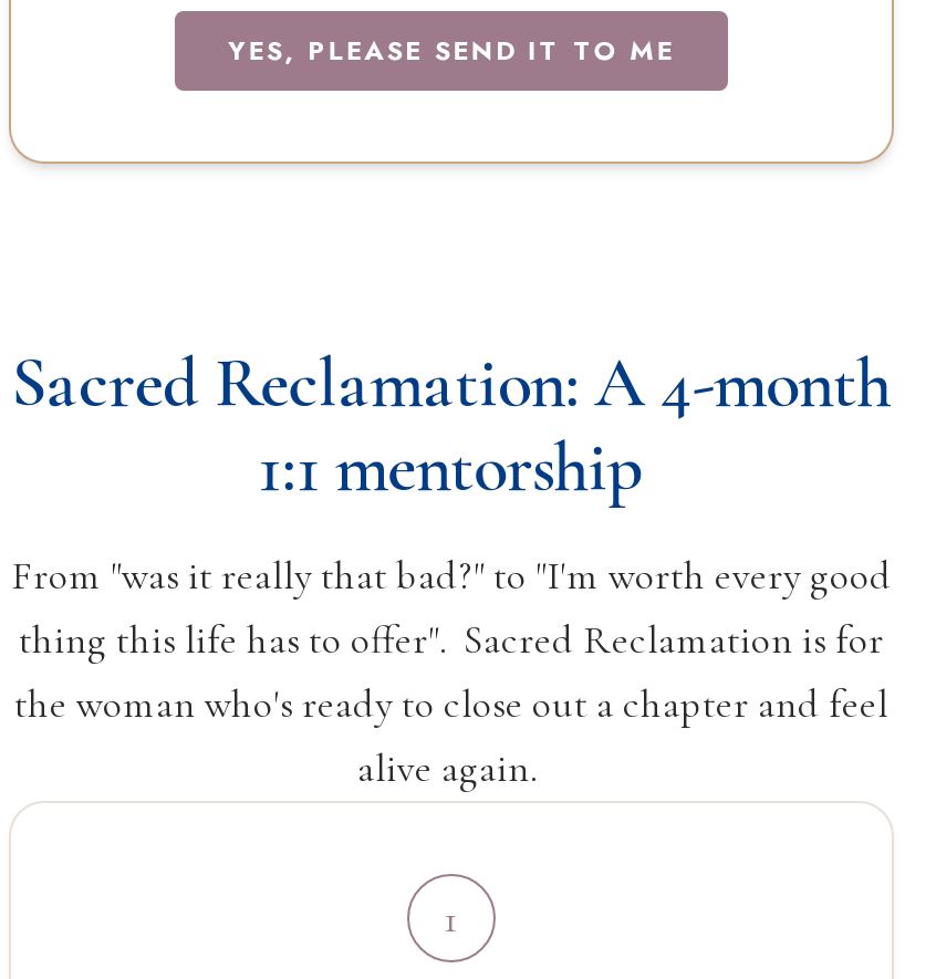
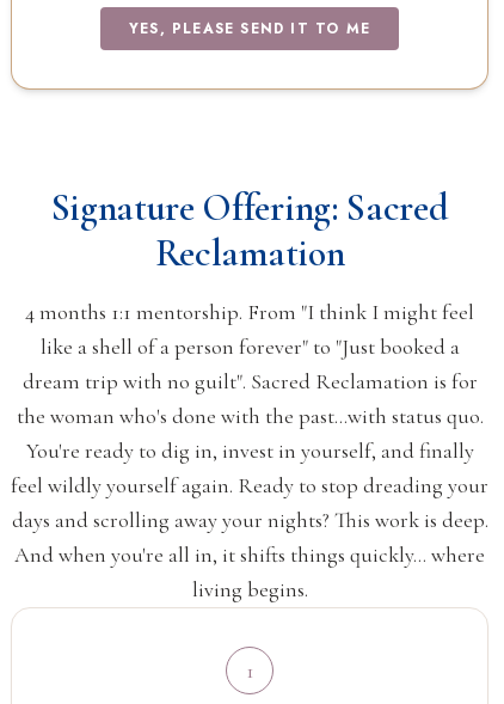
- Sacred Reclamation: A 4-month
- 1:1 mentorship
+ Signature Offering: Sacred
+ Reclamation

- From "was it really that bad?" to "I'm worth every good
- thing this life has to offer". Sacred Reclamation is for
- the woman who's ready to close out a chapter and feel
- alive again.
+ 4 months 1:1 mentorship. From "I think I might feel
+ like a shell of a person forever" to "Just booked a
+ dream trip with no guilt". Sacred Reclamation is for
+ the woman who's done with the past...with status quo.
+ You're ready to dig in, invest in yourself, and finally
+ feel wildly yourself again. Ready to stop dreading your
+ days and scrolling away your nights? This work is deep.
+ And when you're all in, it shifts things quickly... where
+ living begins.
